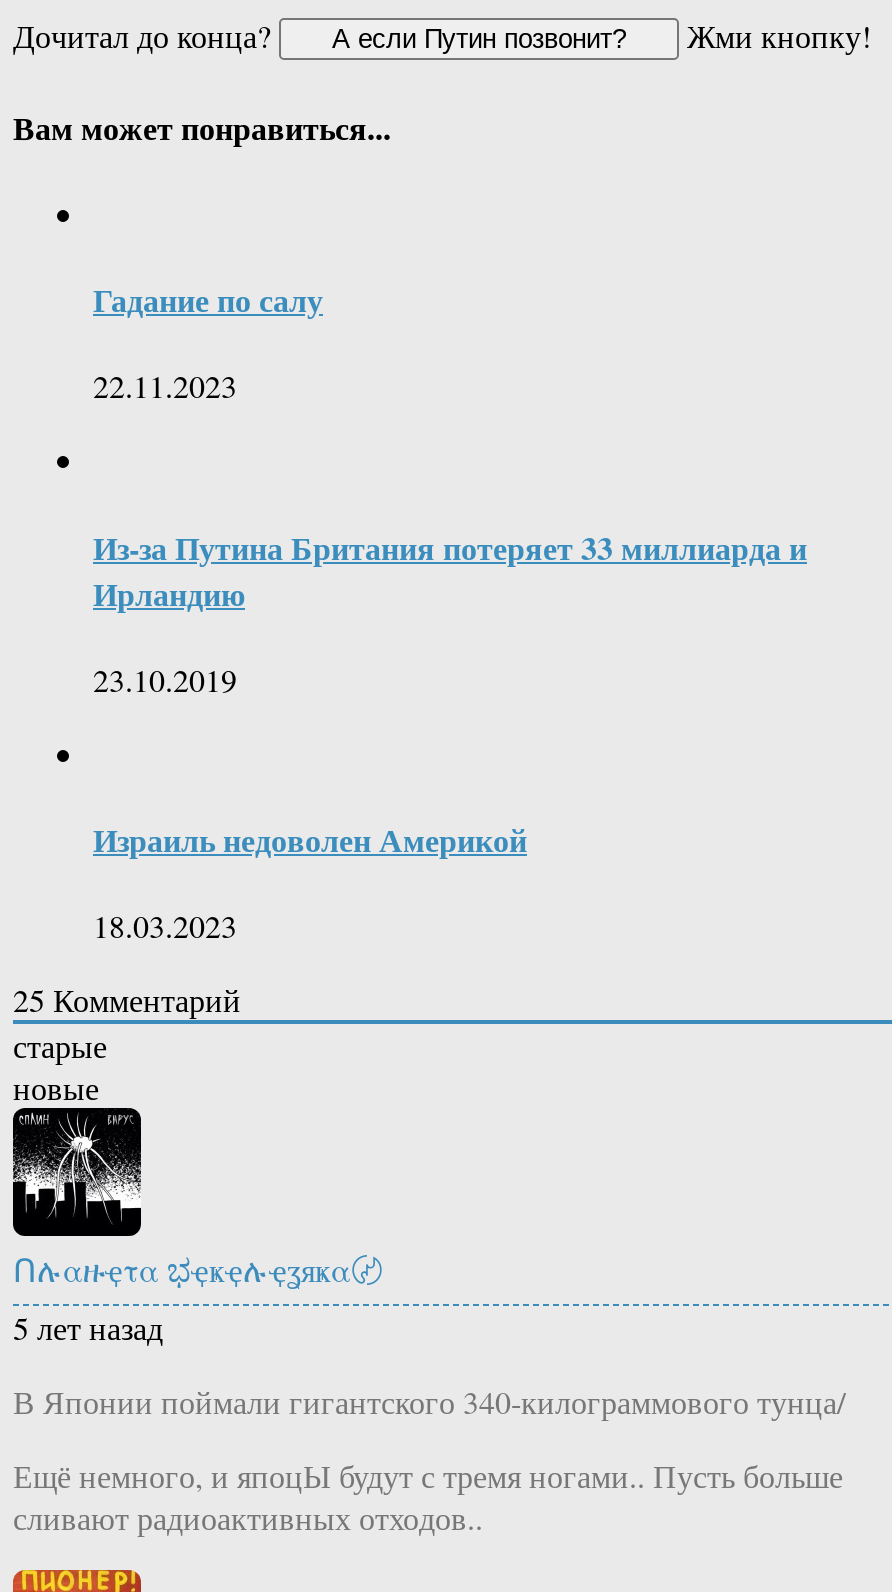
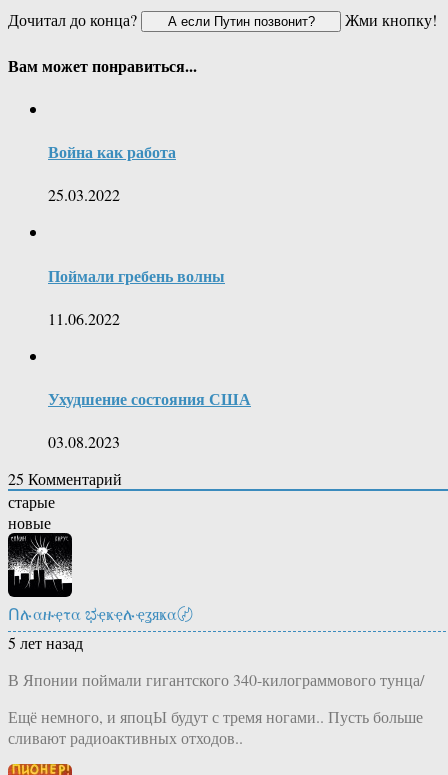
- Гадание по салу
+ Война как работа

- 22.11.2023
+ 25.03.2022

- Из-за Путина Британия потеряет 33 миллиарда и
- Ирландию
+ Поймали гребень волны

- 23.10.2019
+ 11.06.2022

- Израиль недоволен Америкой
+ Ухудшение состояния США

- 18.03.2023
+ 03.08.2023
